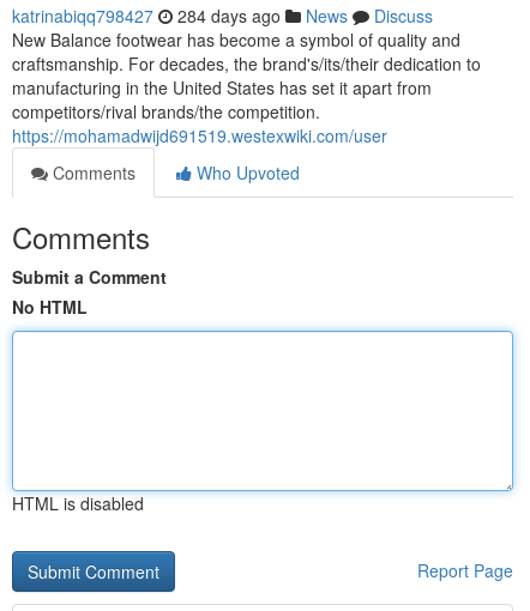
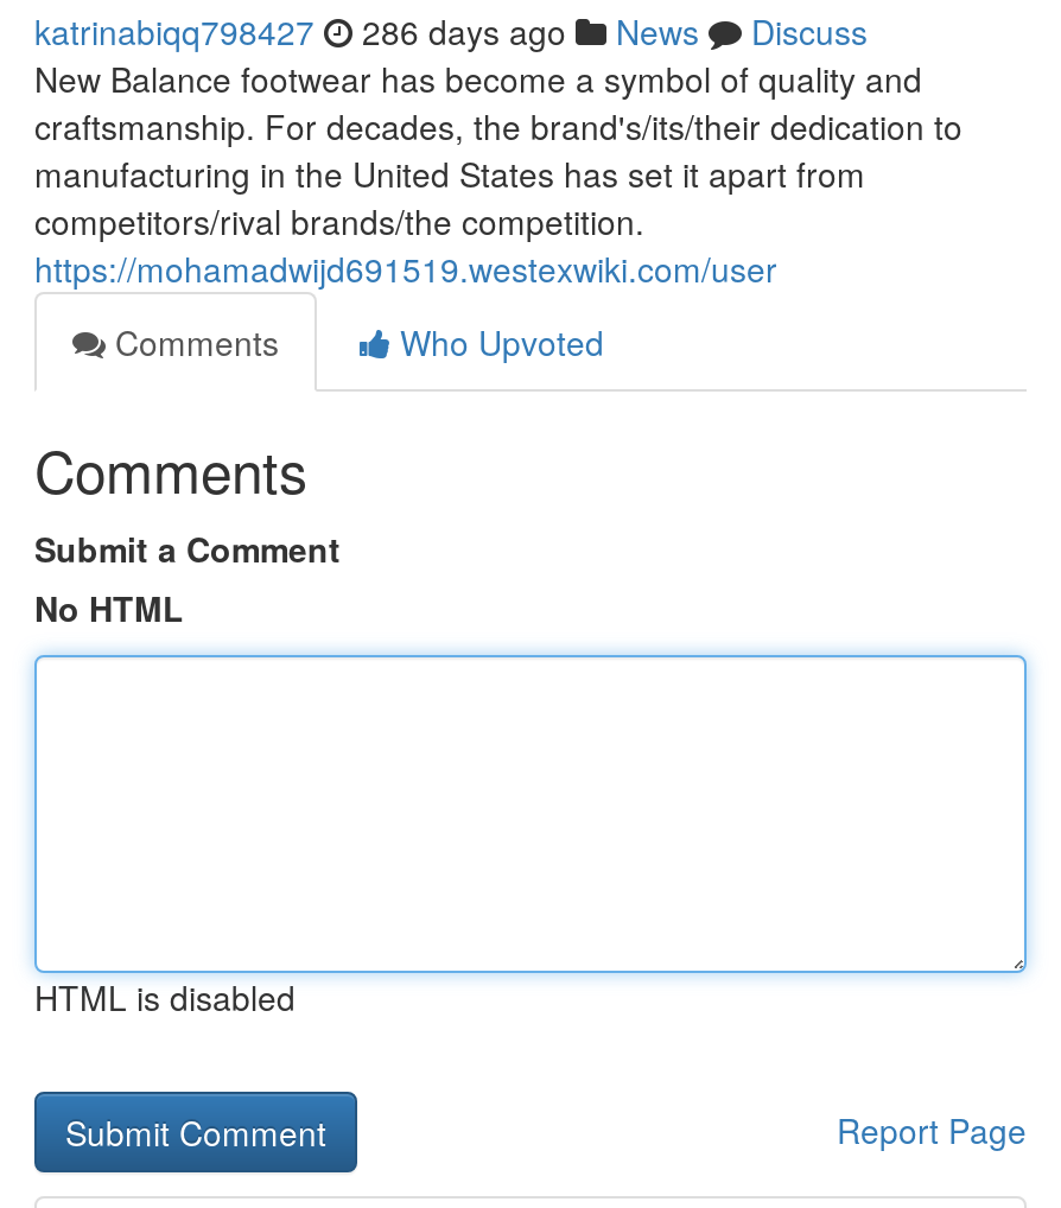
- katrinabiqq798427 284 days ago News Discuss
+ katrinabiqq798427 286 days ago News Discuss
